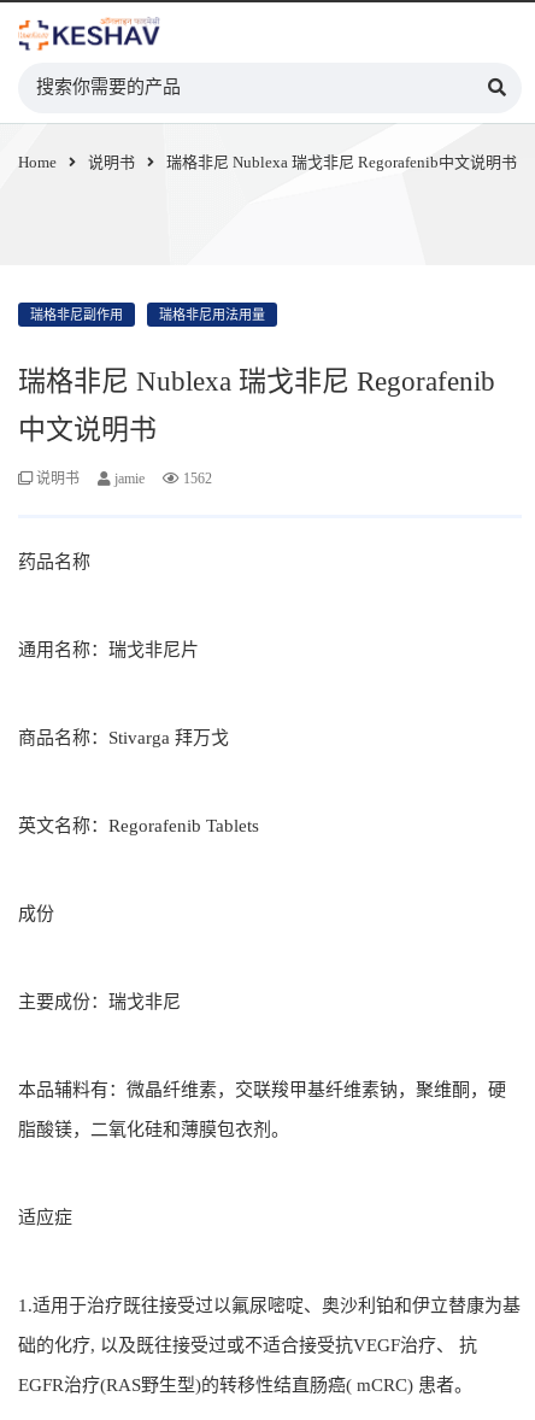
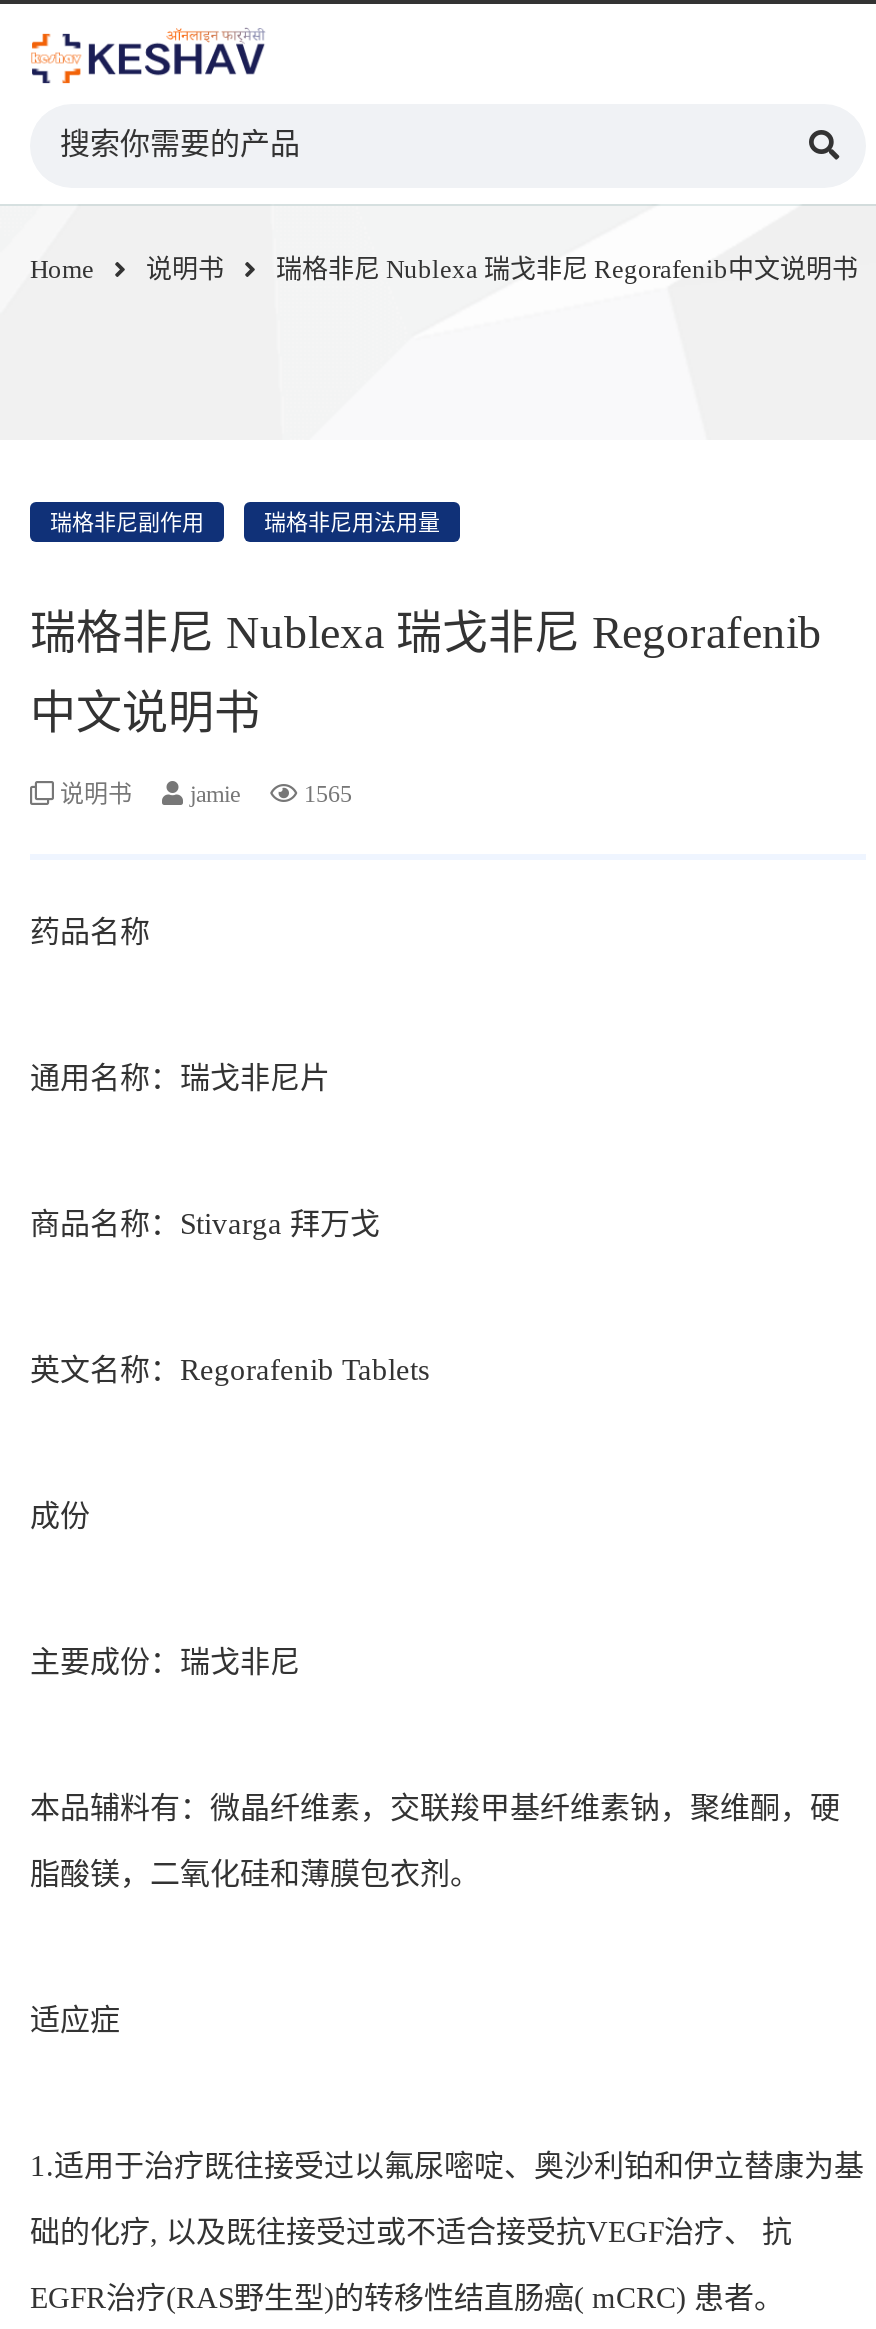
- 1562
+ 1565
